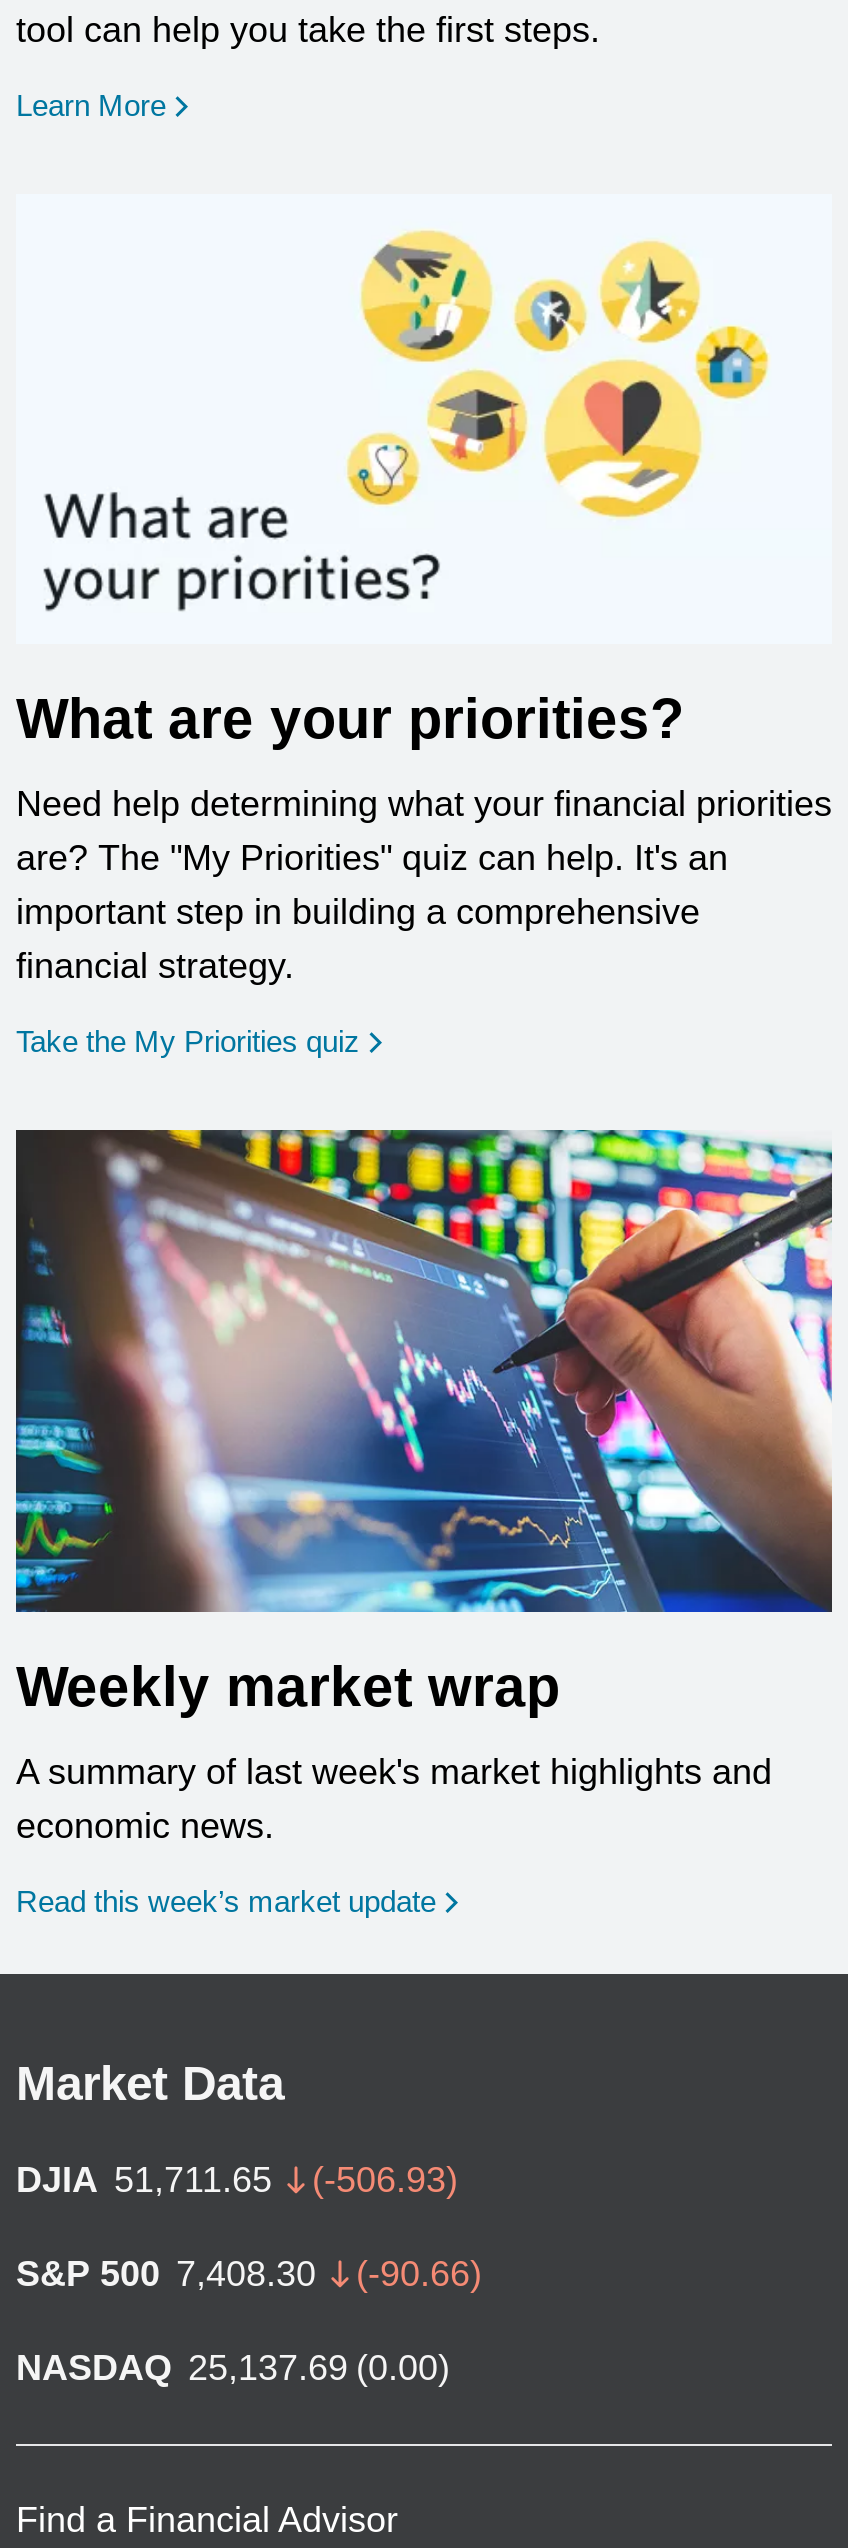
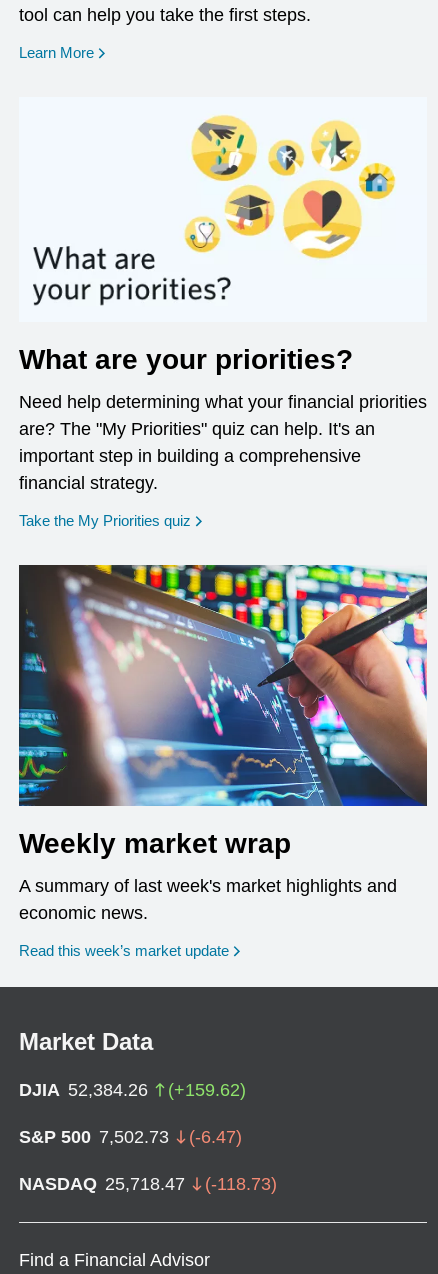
- DJIA 51,711.65
- (-506.93)
+ DJIA 52,384.26
+ (+159.62)

- S&P 500 7,408.30
- (-90.66)
+ S&P 500 7,502.73
+ (-6.47)

- NASDAQ 25,137.69 (0.00)
+ NASDAQ 25,718.47
+ (-118.73)
